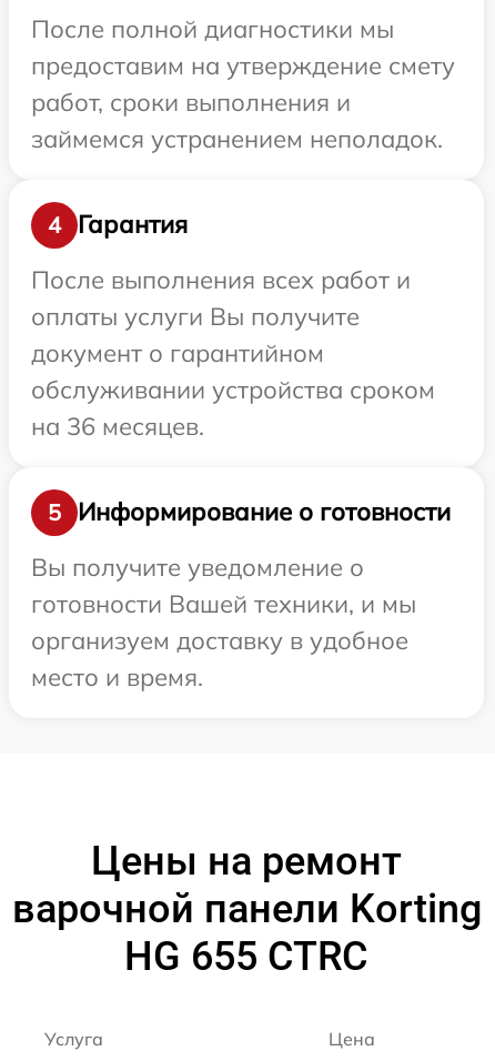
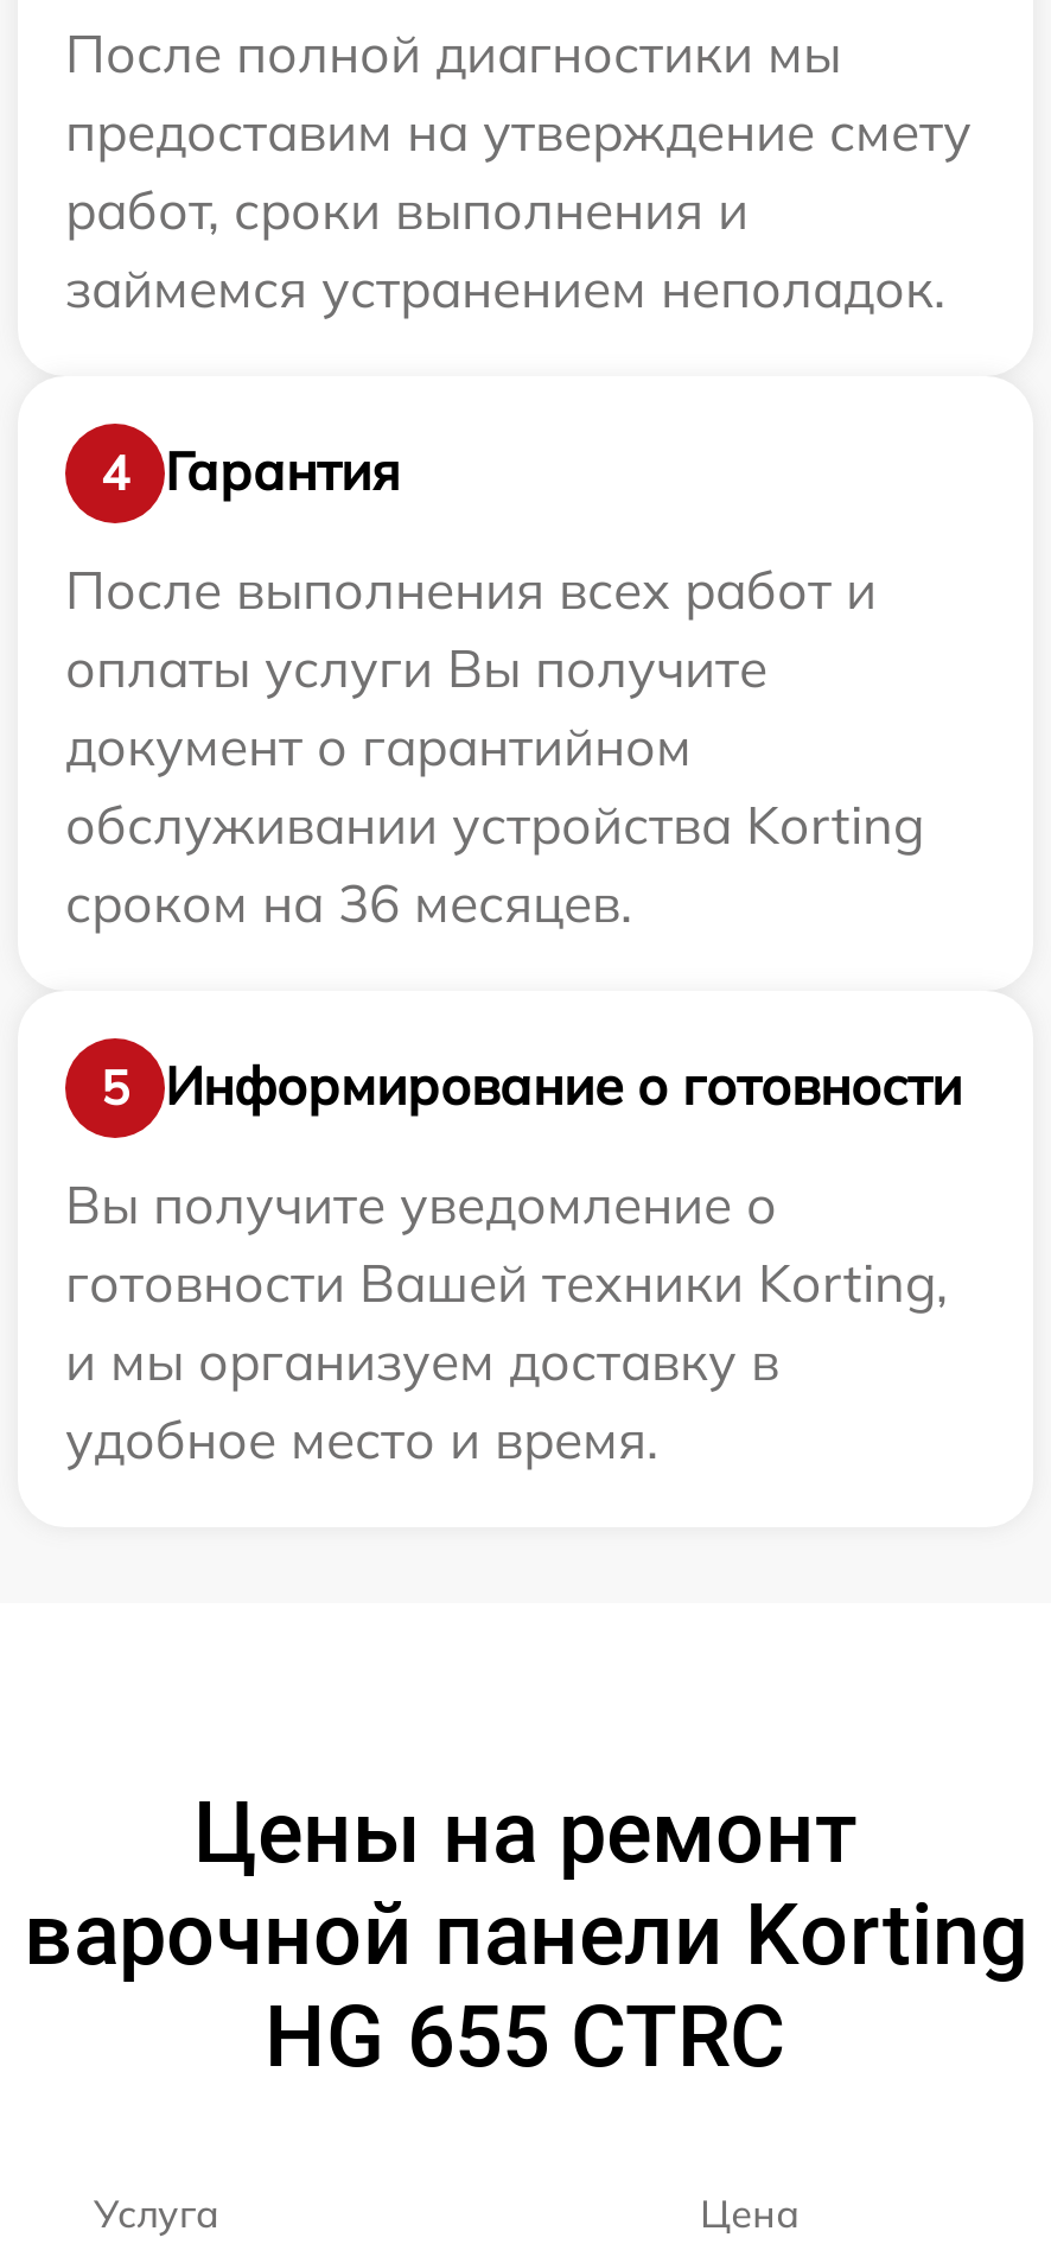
- обслуживании устройства сроком
- на 36 месяцев.
+ обслуживании устройства Korting
+ сроком на 36 месяцев.

- готовности Вашей техники, и мы
- организуем доставку в удобное
- место и время.
+ готовности Вашей техники Korting,
+ и мы организуем доставку в
+ удобное место и время.
